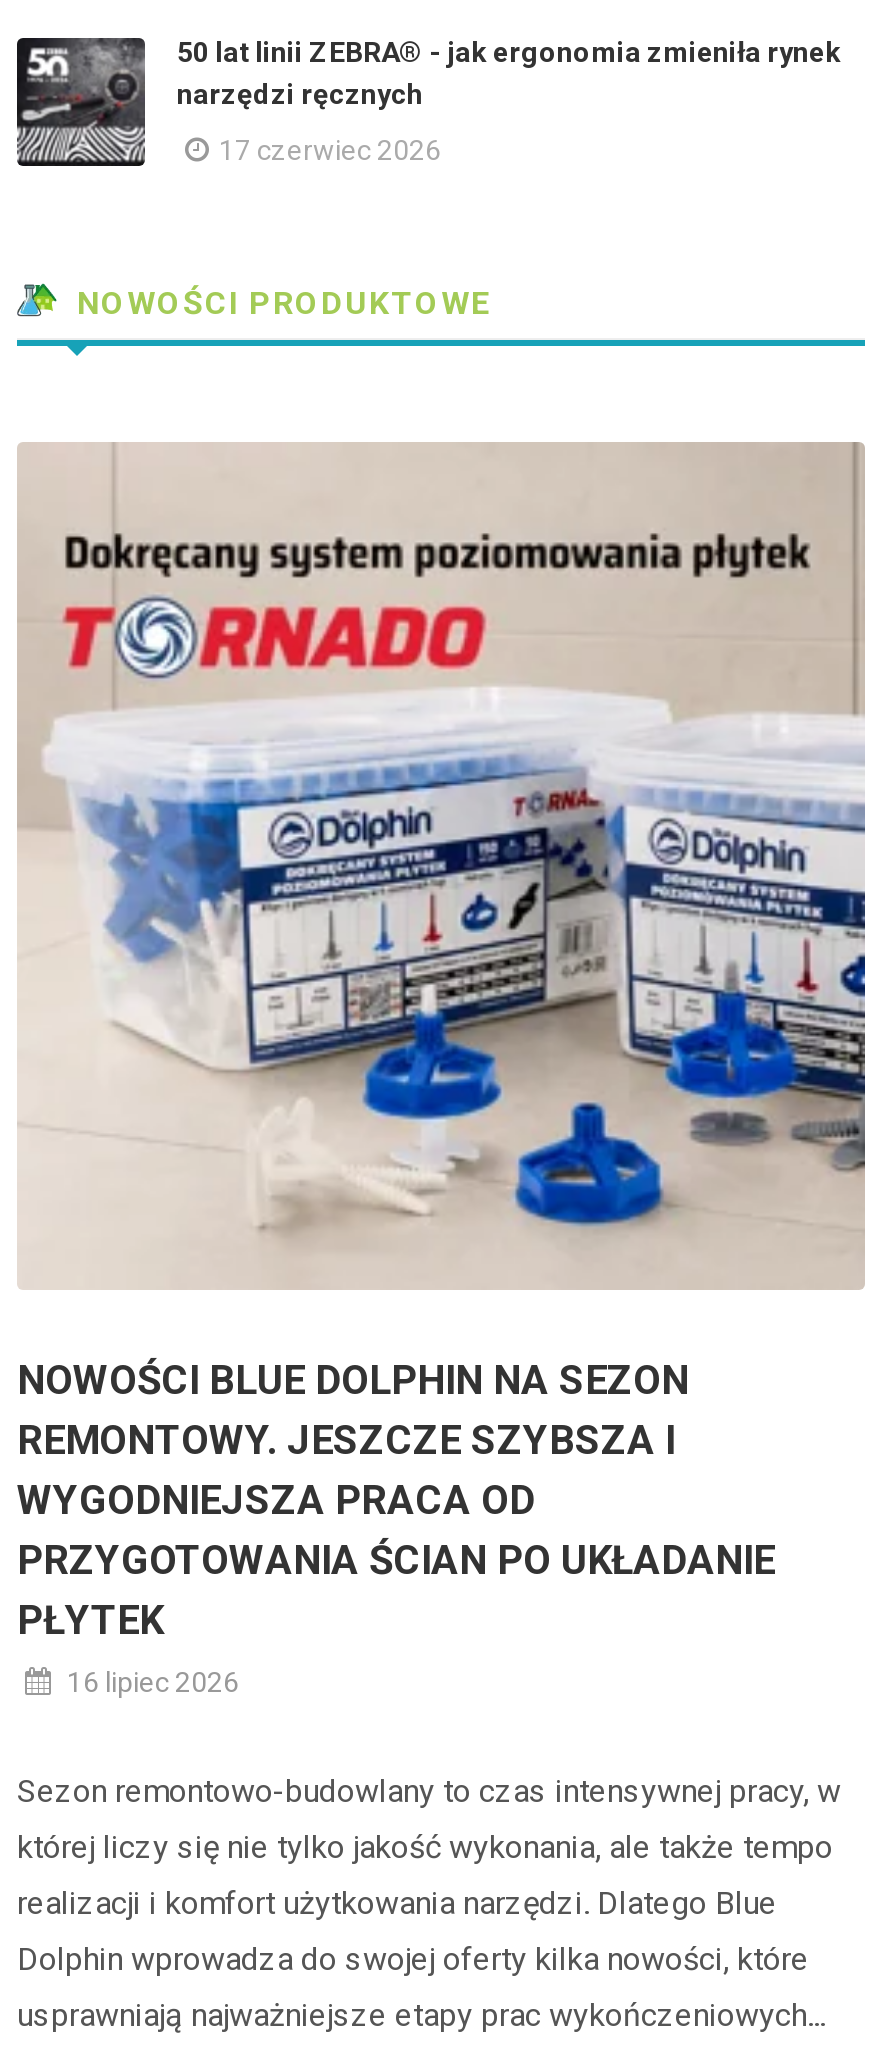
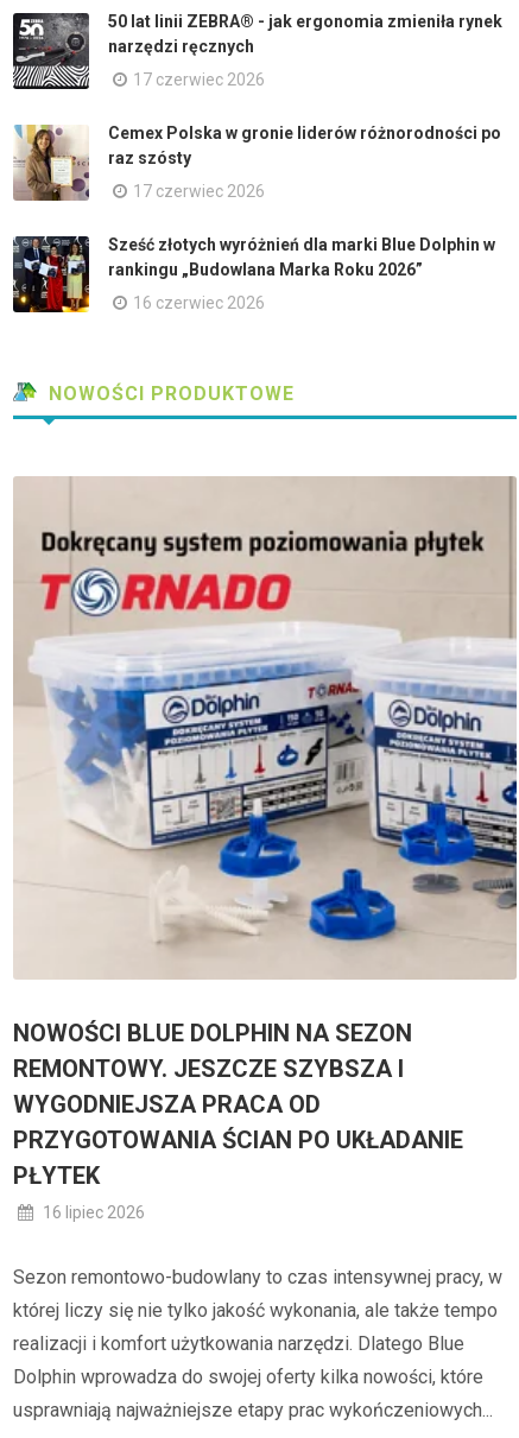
+ [image]
+ Cemex Polska w gronie liderów różnorodności po
+ raz szósty
+ 17 czerwiec 2026
+ Sześć złotych wyróżnień dla marki Blue Dolphin w
+ rankingu „Budowlana Marka Roku 2026”
+ 16 czerwiec 2026

+ [image]
